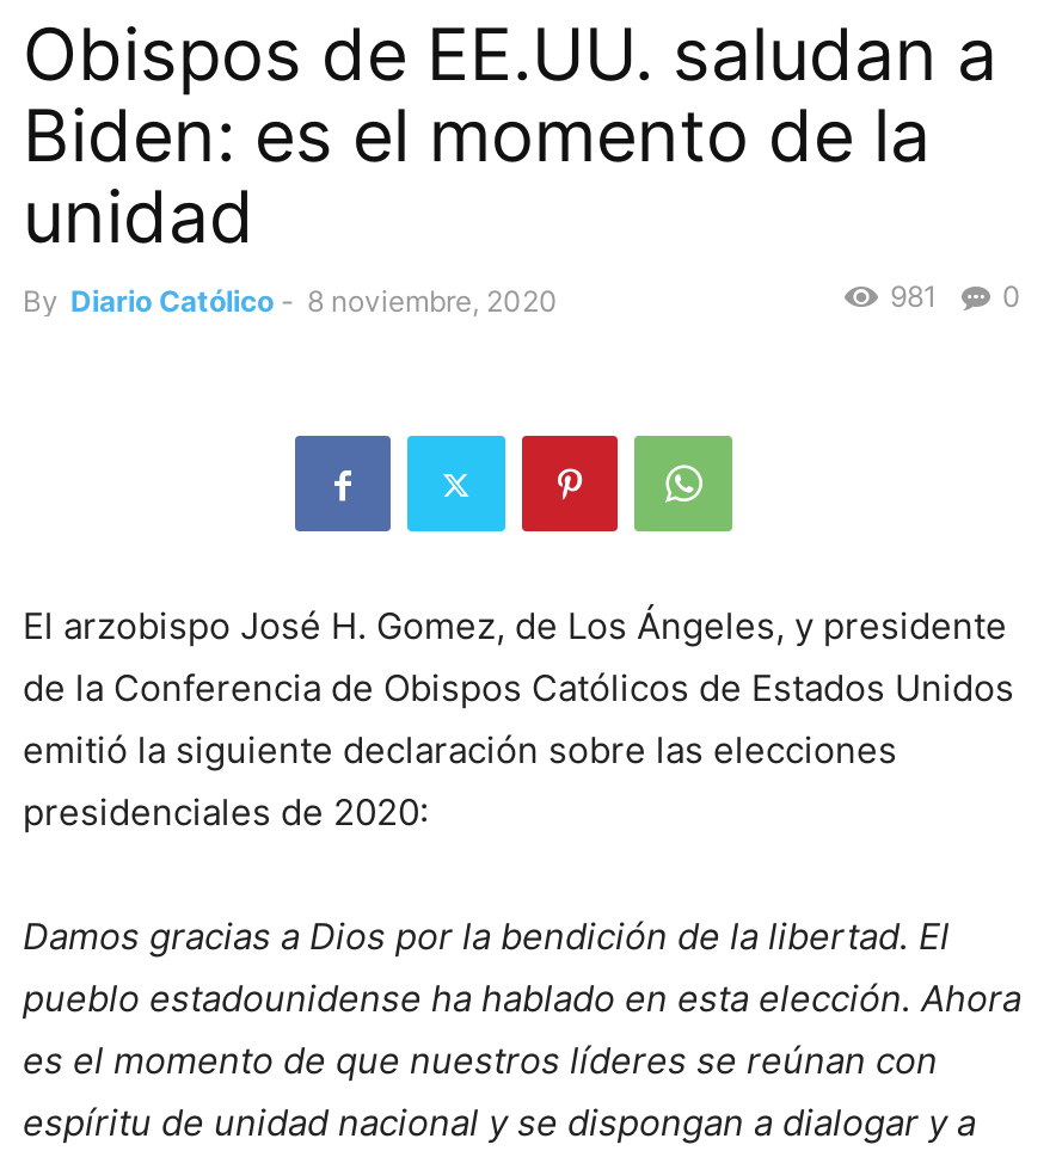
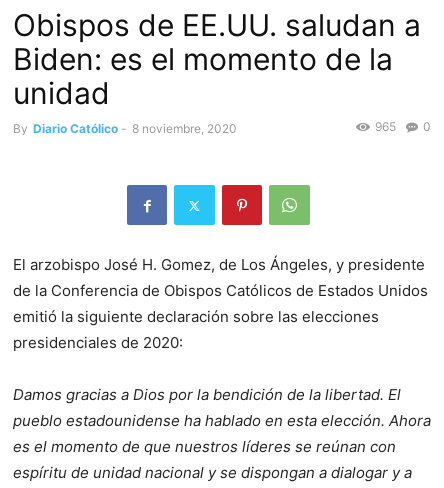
- 981 0
+ 965 0
